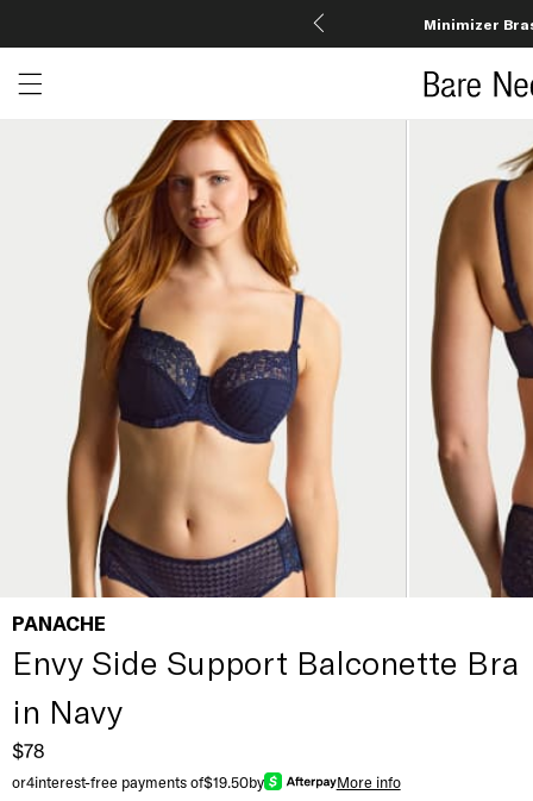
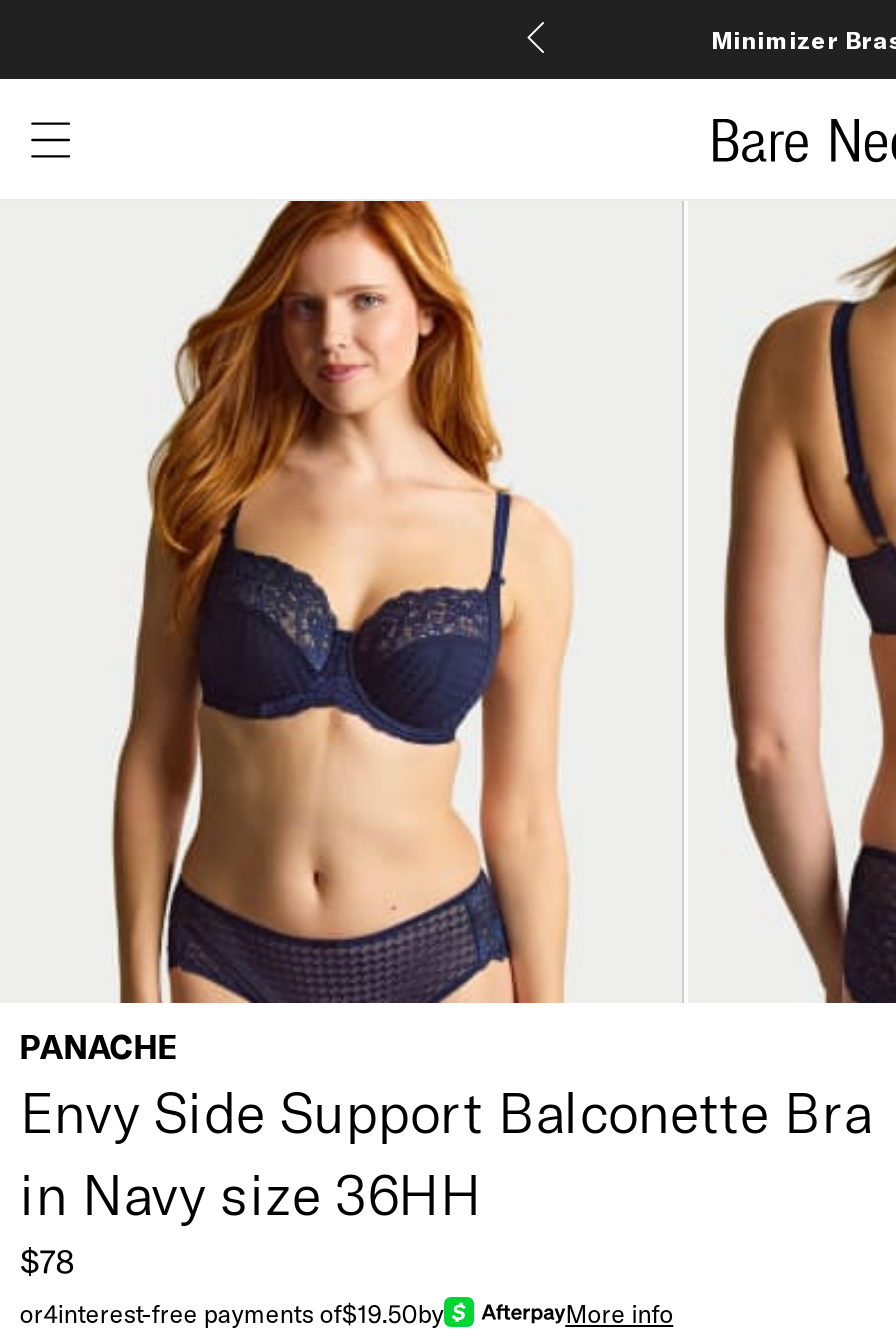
- in Navy
+ in Navy size 36HH
